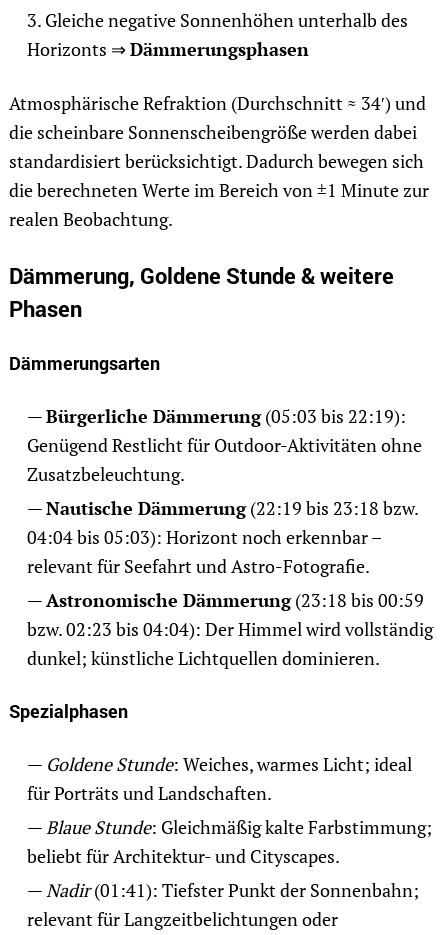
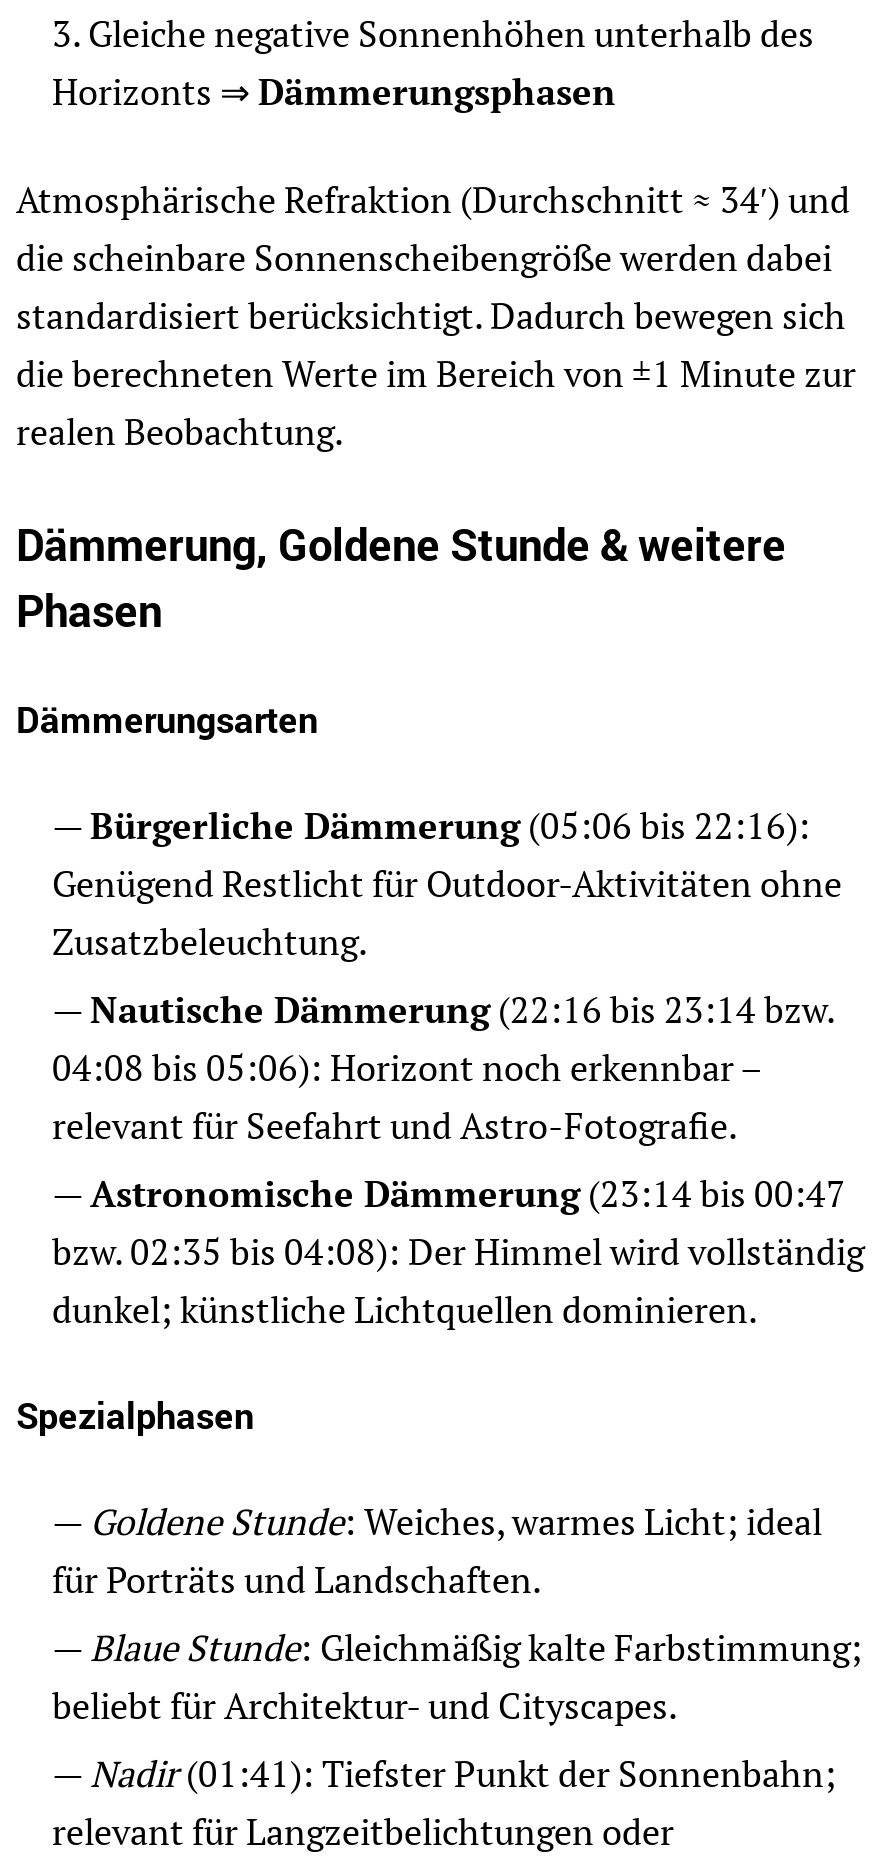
- Bürgerliche Dämmerung (05:03 bis 22:19):
+ Bürgerliche Dämmerung (05:06 bis 22:16):

- Nautische Dämmerung (22:19 bis 23:18 bzw.
+ Nautische Dämmerung (22:16 bis 23:14 bzw.

- 04:04 bis 05:03): Horizont noch erkennbar –
+ 04:08 bis 05:06): Horizont noch erkennbar –

- Astronomische Dämmerung (23:18 bis 00:59
+ Astronomische Dämmerung (23:14 bis 00:47

- bzw. 02:23 bis 04:04): Der Himmel wird vollständig
+ bzw. 02:35 bis 04:08): Der Himmel wird vollständig
